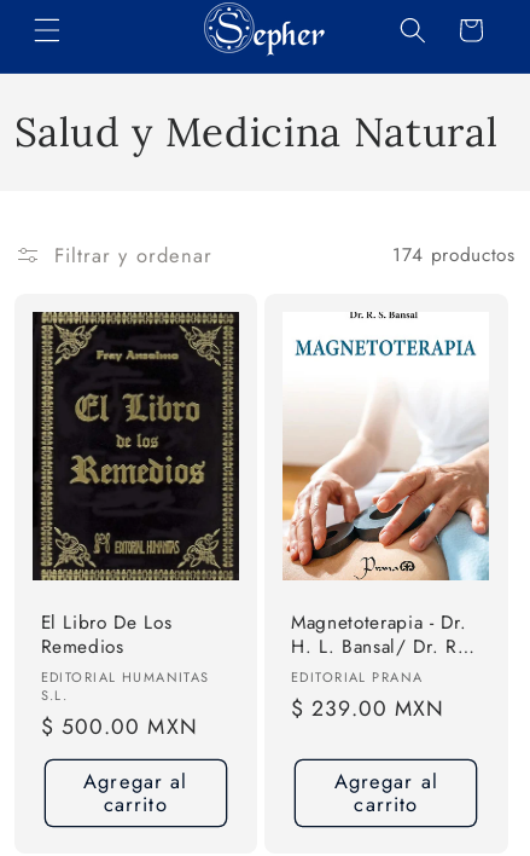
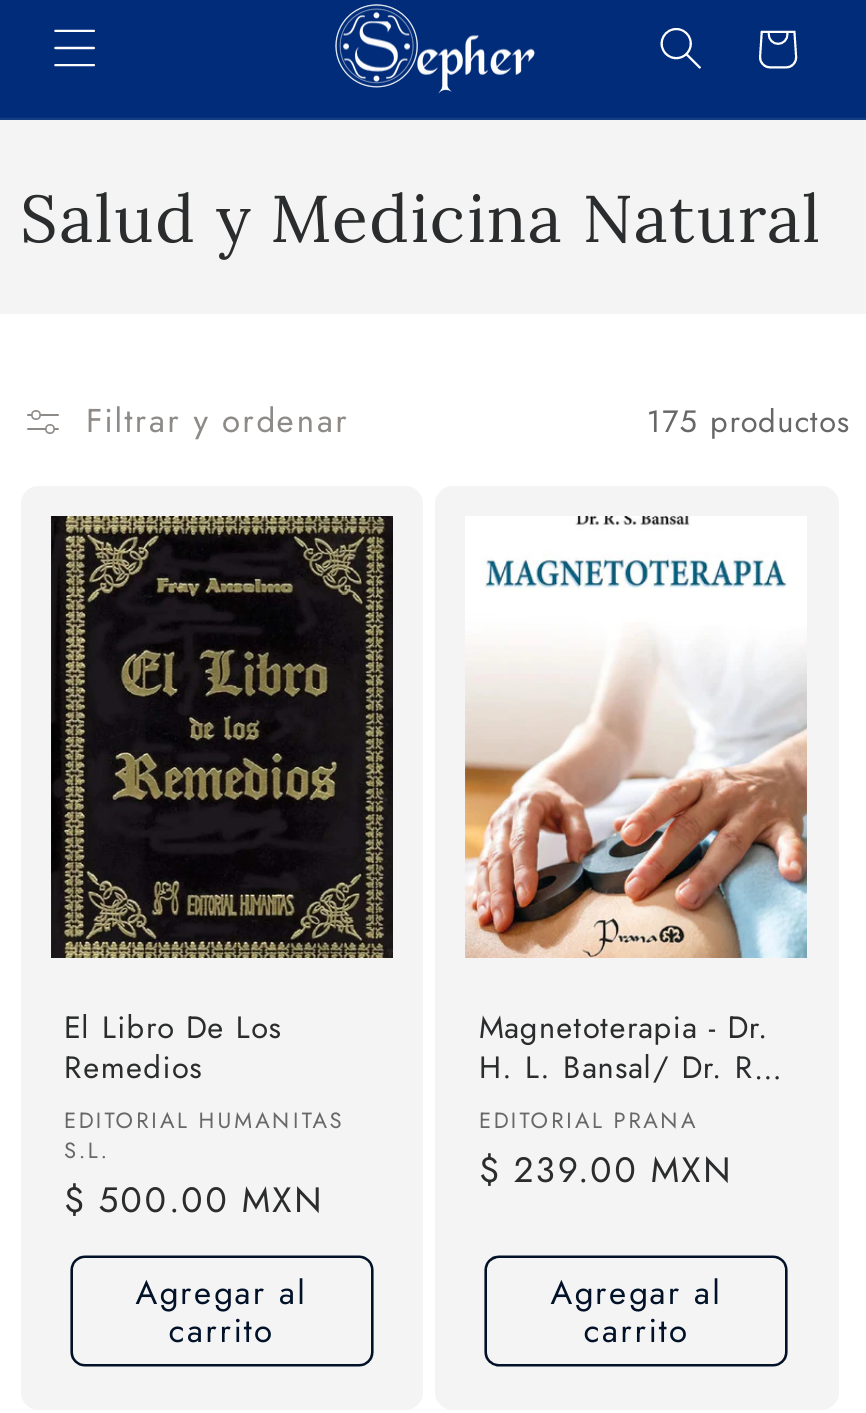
- 174 productos
+ 175 productos
